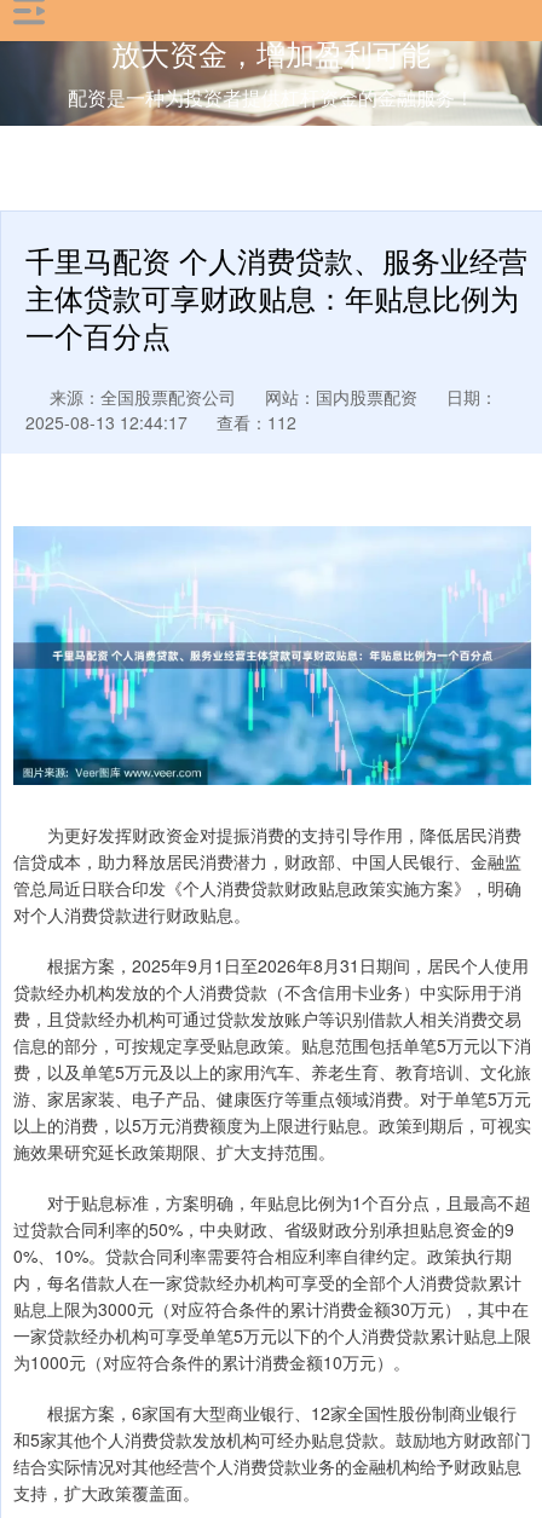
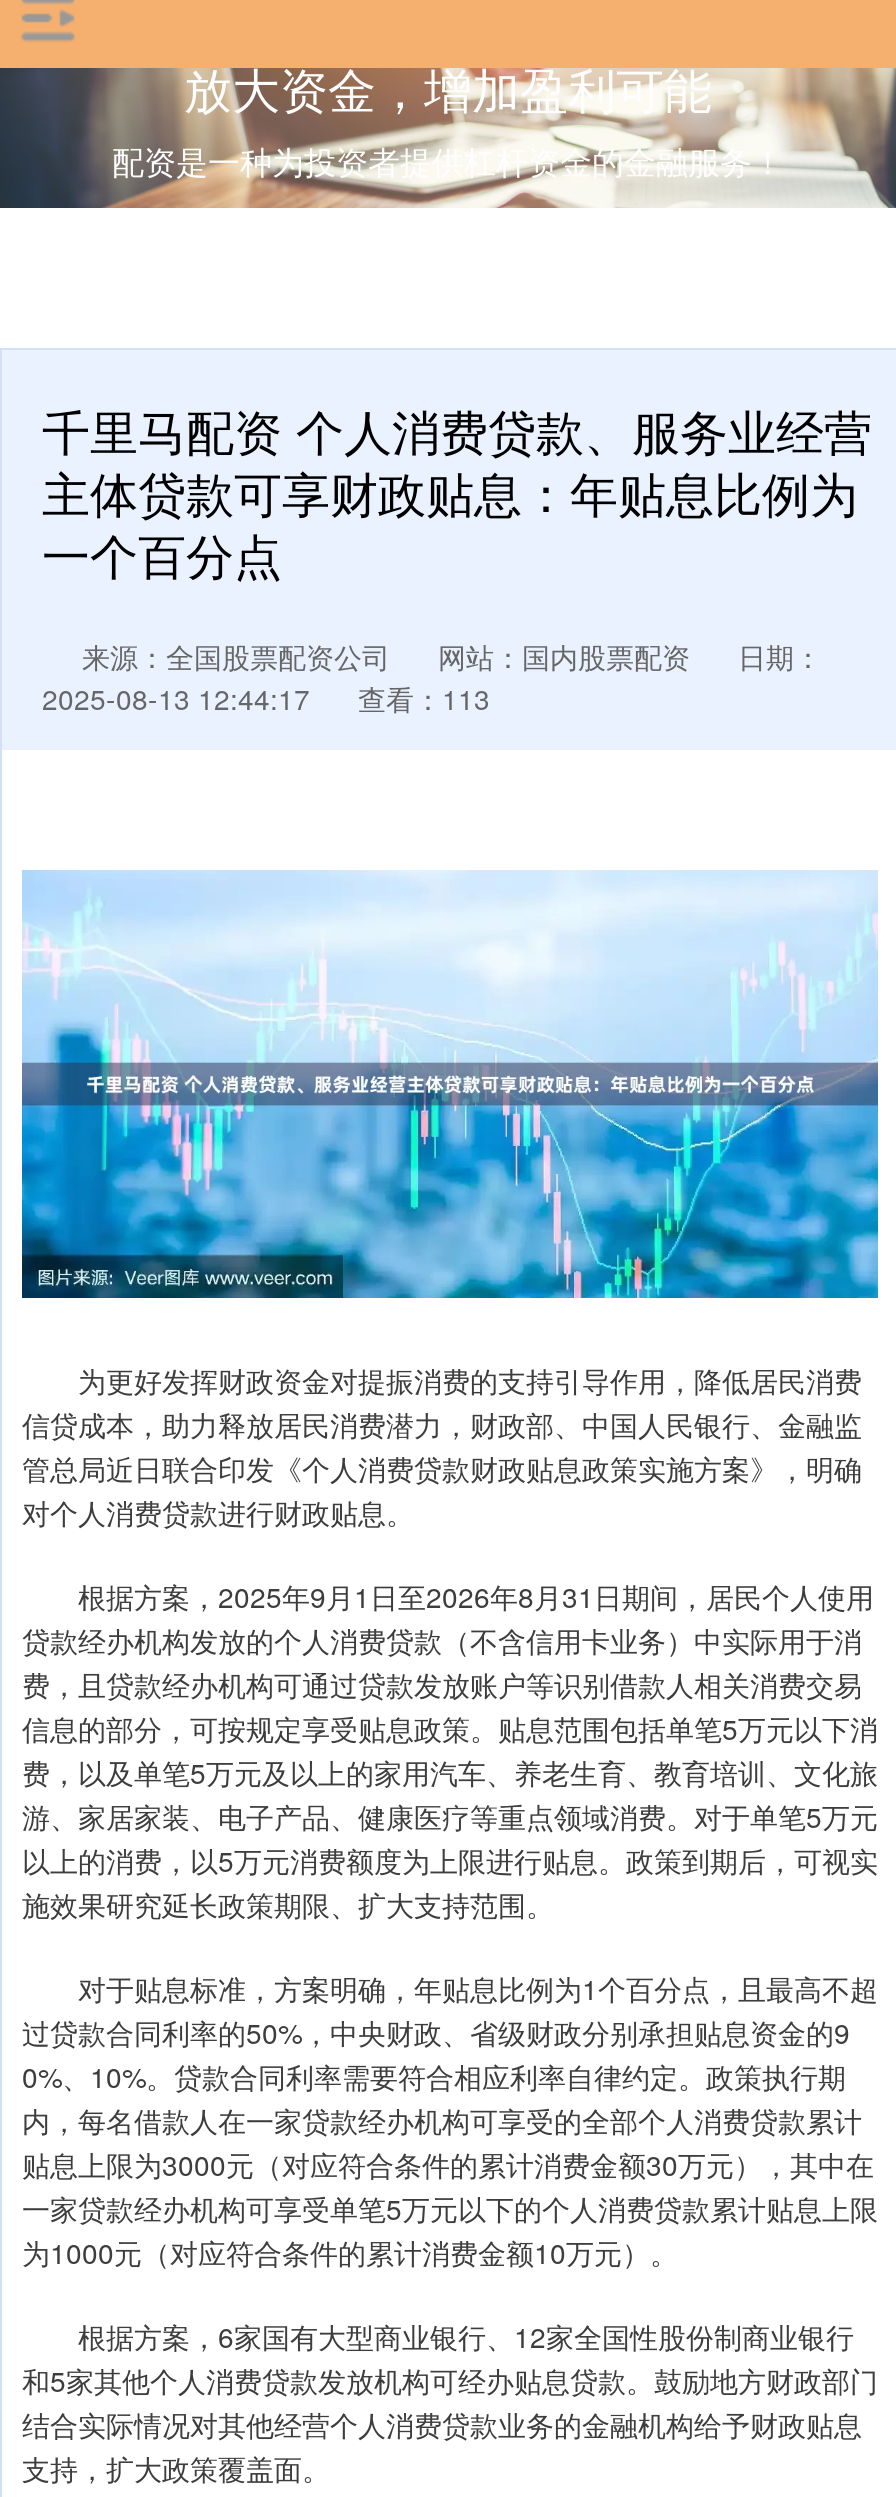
- 2025-08-13 12:44:17 查看：112
+ 2025-08-13 12:44:17 查看：113
